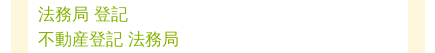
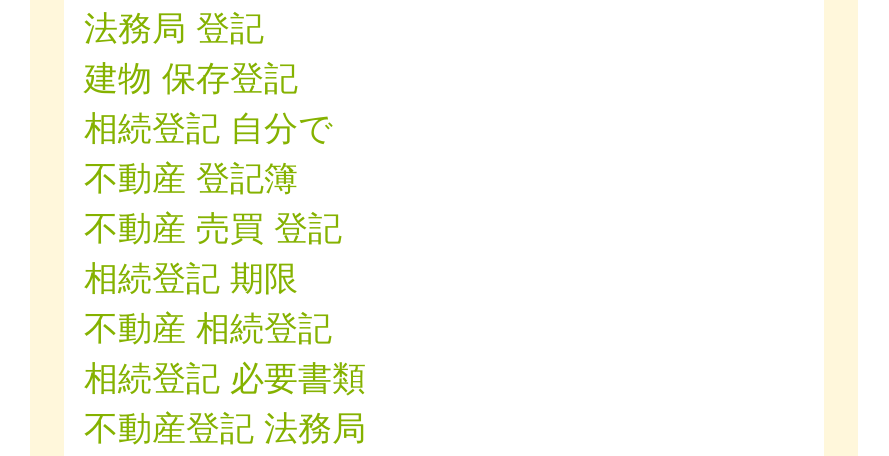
+ 建物 保存登記
+ 相続登記 自分で
+ 不動産 登記簿
+ 不動産 売買 登記
+ 相続登記 期限
+ 不動産 相続登記
+ 相続登記 必要書類
